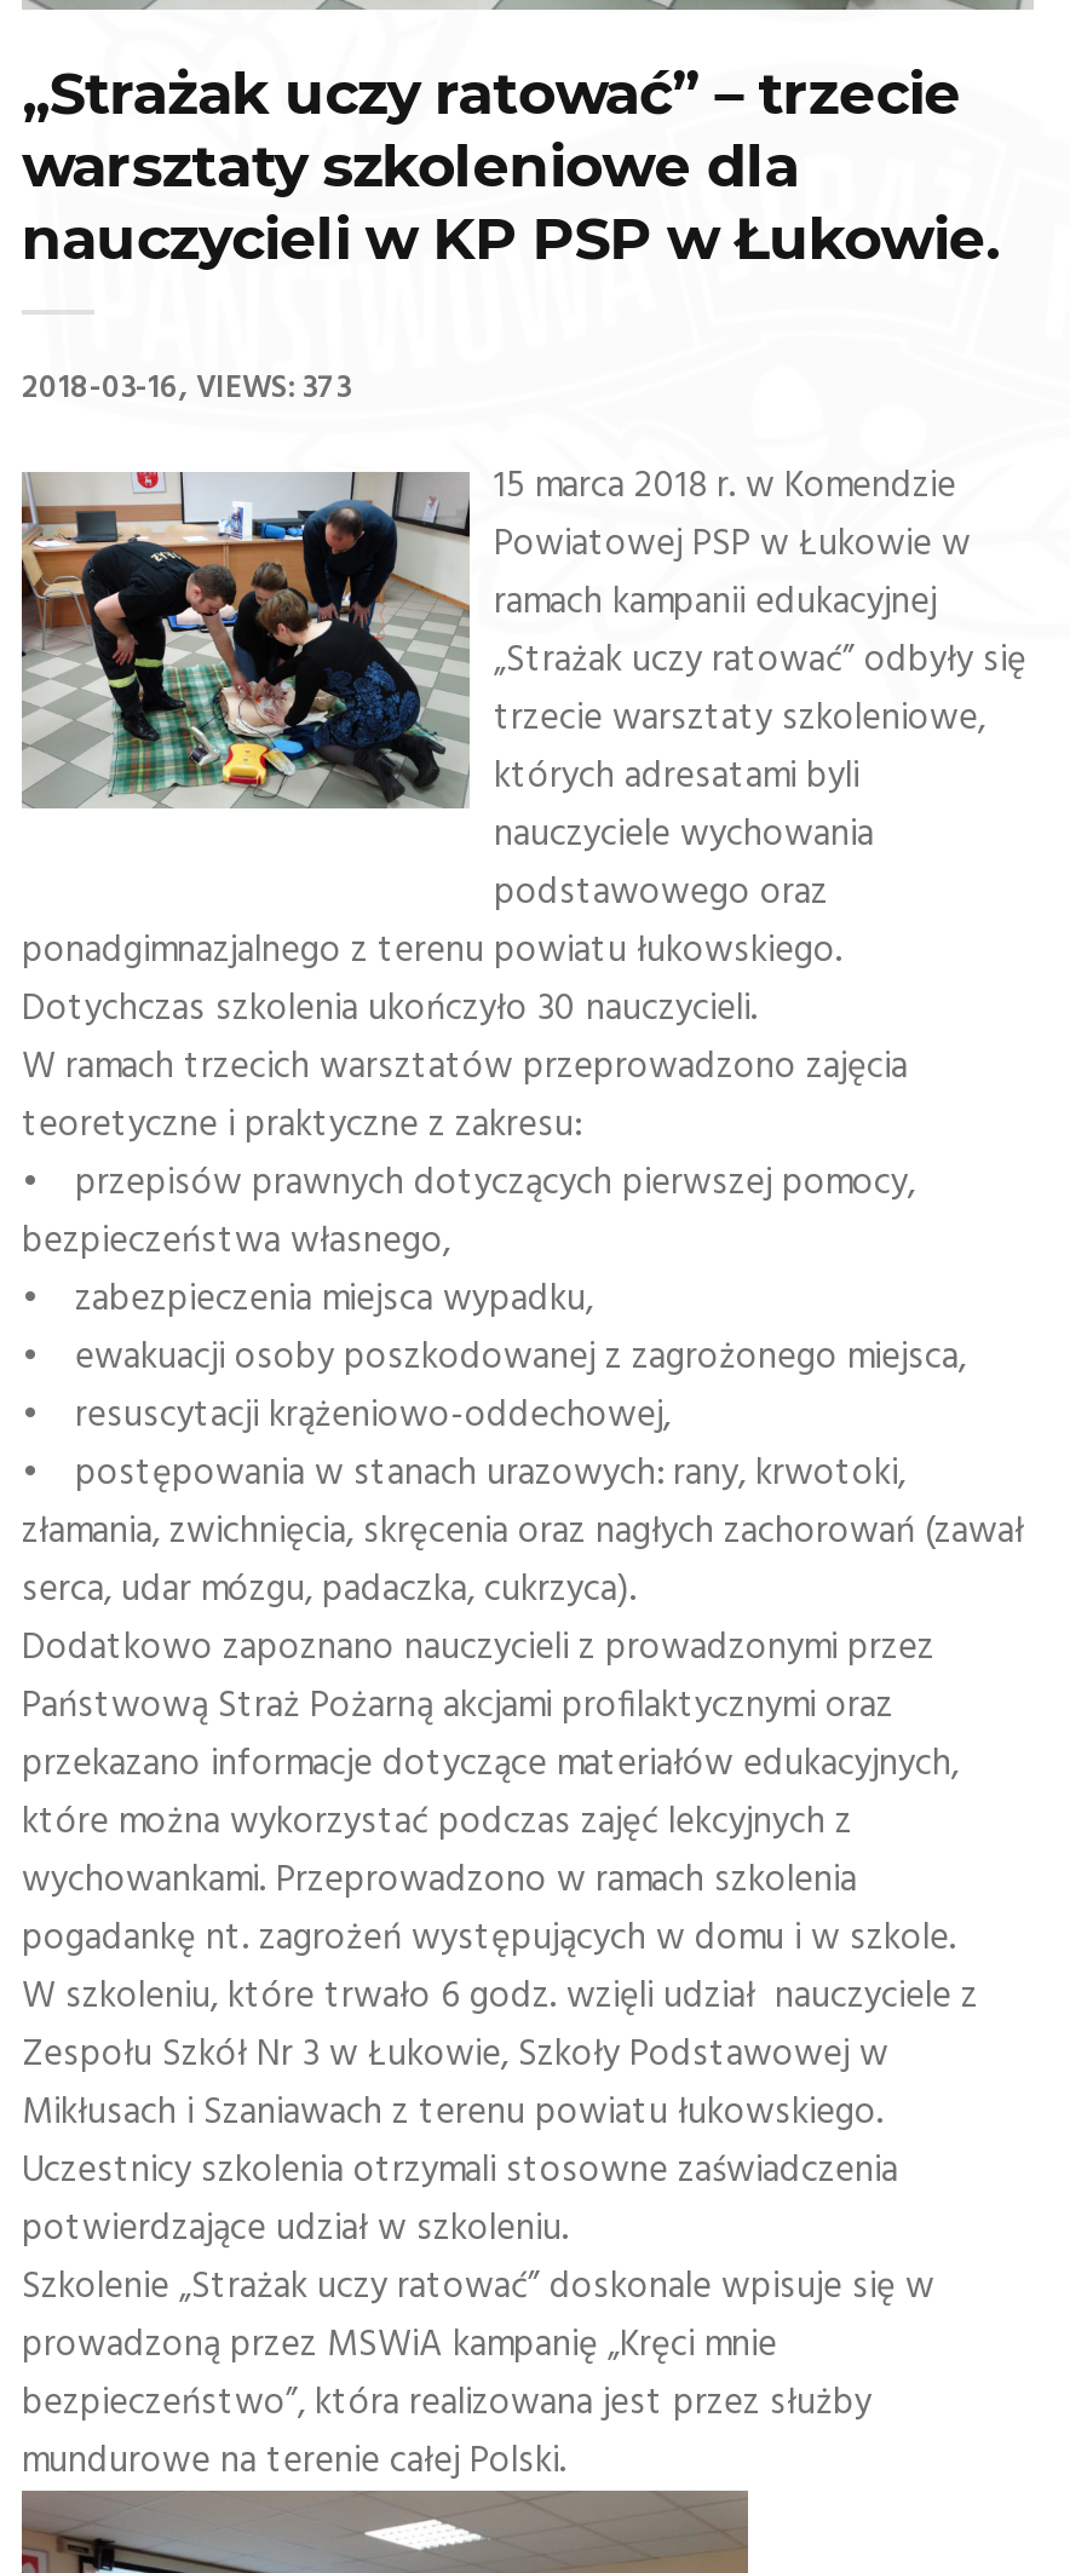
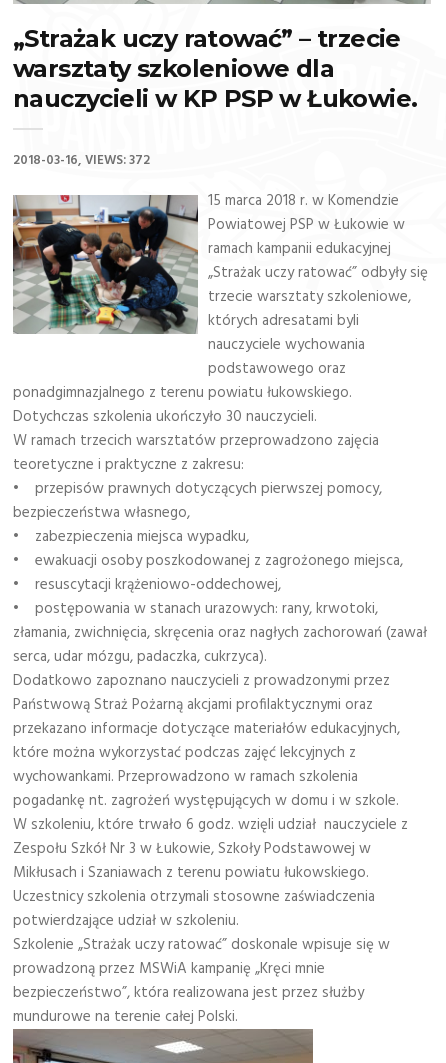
- 2018-03-16 VIEWS: 373
+ 2018-03-16 VIEWS: 372
